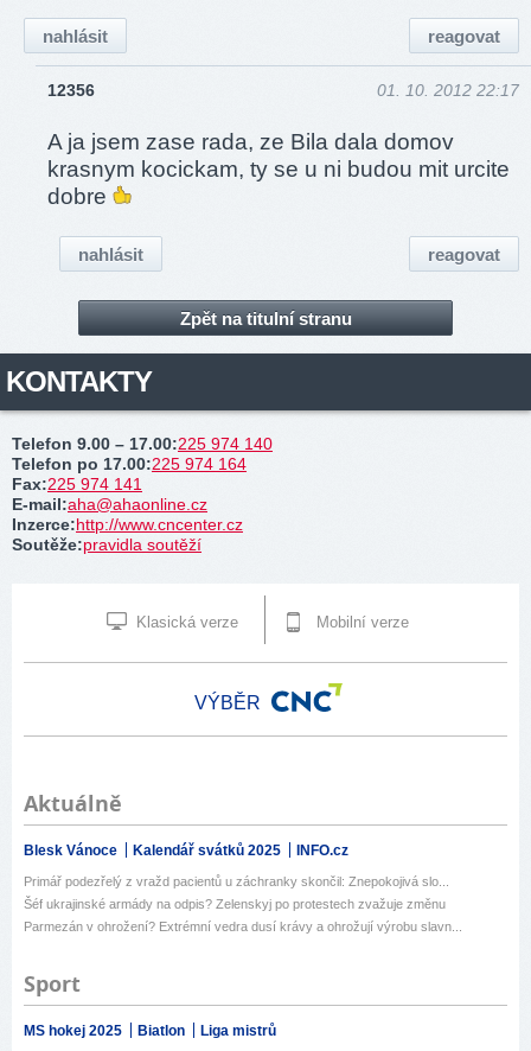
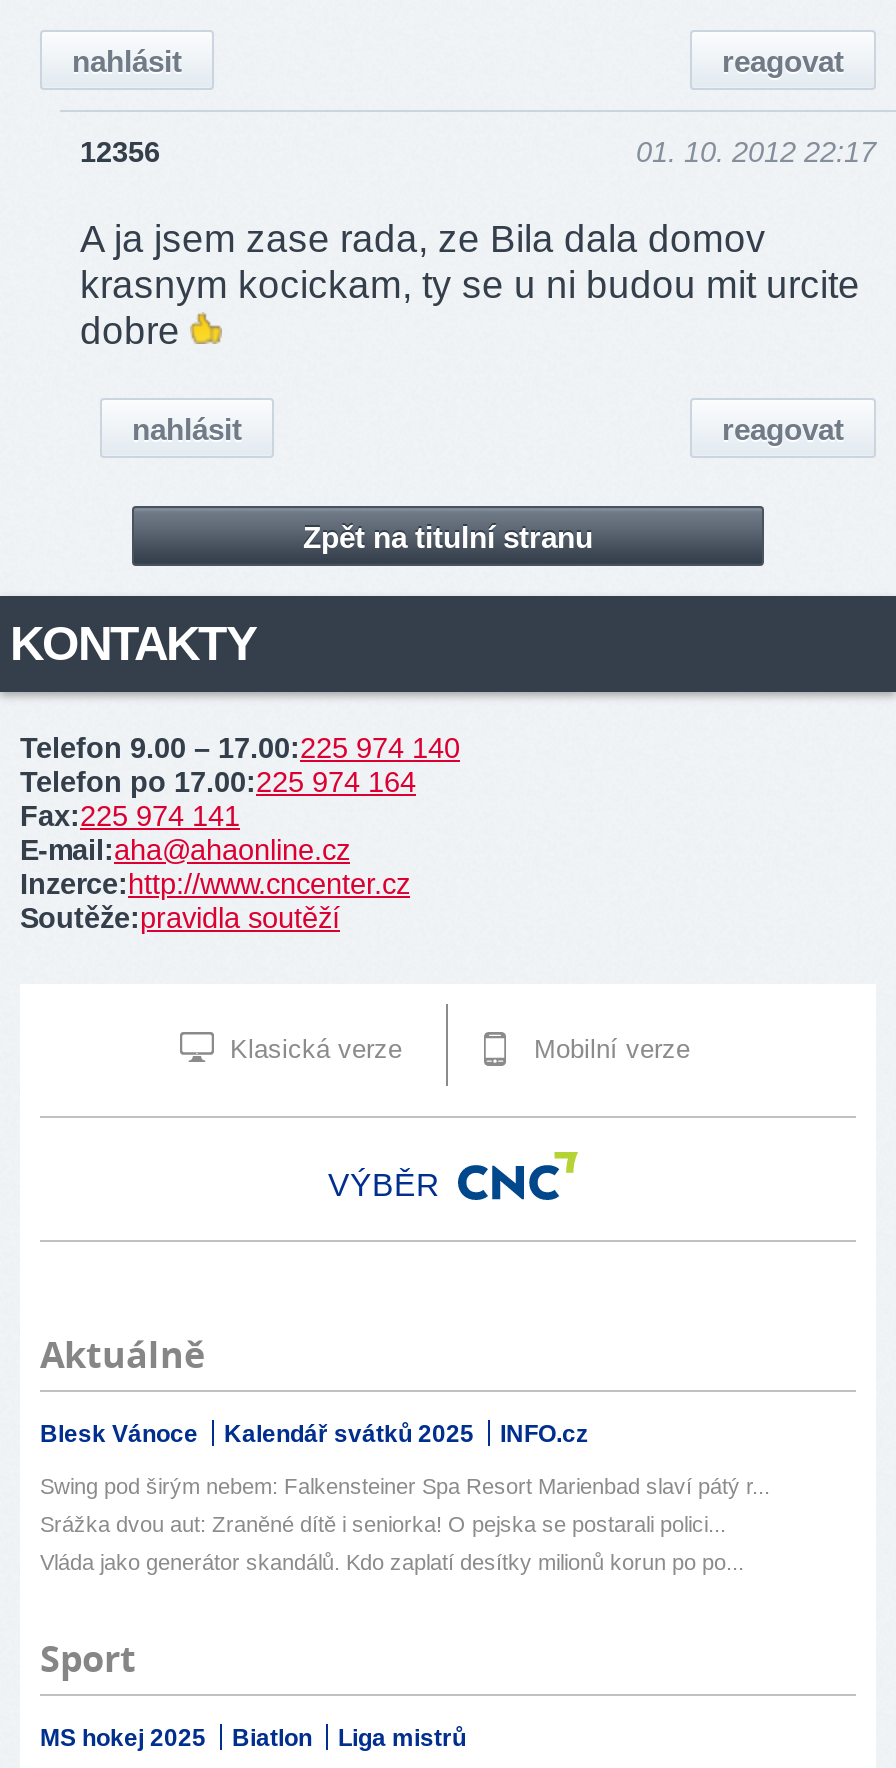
- Primář podezřelý z vražd pacientů u záchranky skončil: Znepokojivá slo...
+ Swing pod širým nebem: Falkensteiner Spa Resort Marienbad slaví pátý r...

- Šéf ukrajinské armády na odpis? Zelenskyj po protestech zvažuje změnu
+ Srážka dvou aut: Zraněné dítě i seniorka! O pejska se postarali polici...

- Parmezán v ohrožení? Extrémní vedra dusí krávy a ohrožují výrobu slavn...
+ Vláda jako generátor skandálů. Kdo zaplatí desítky milionů korun po po...
